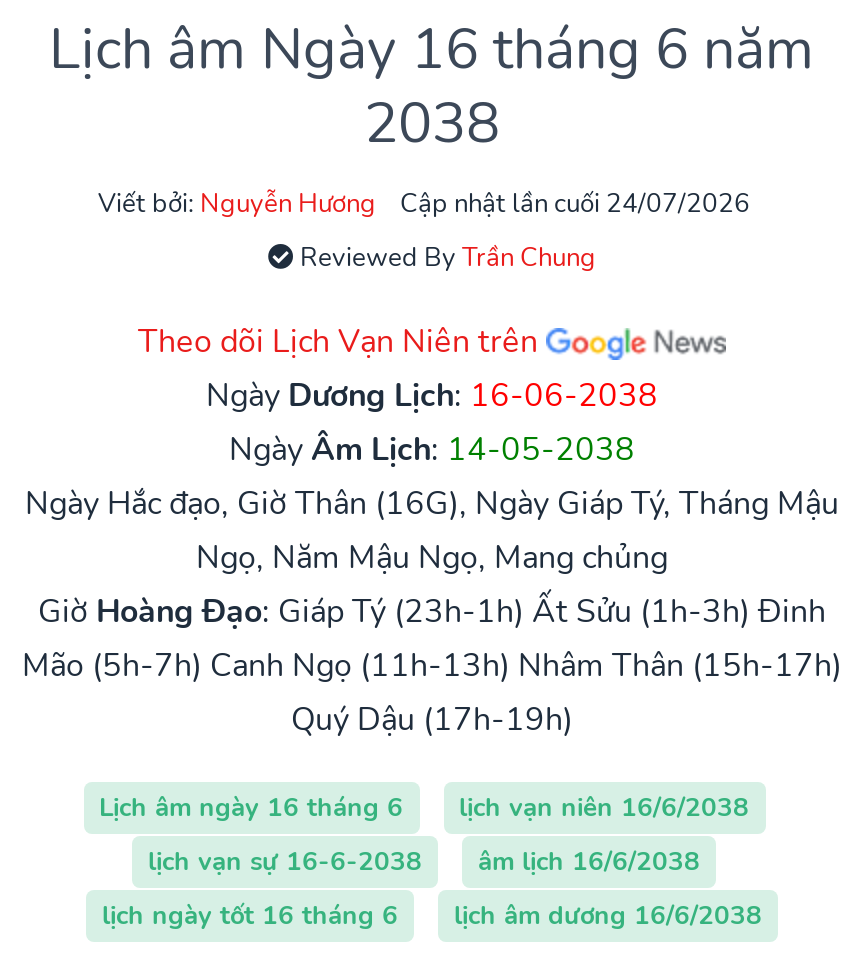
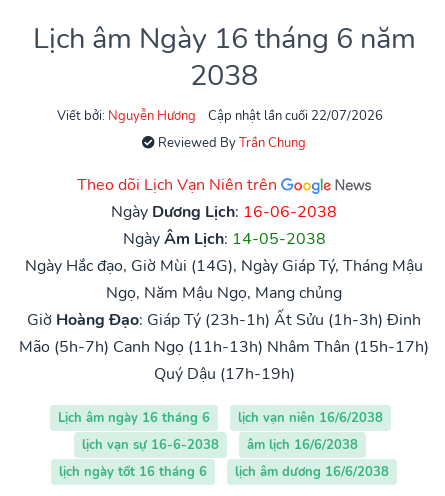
- Cập nhật lần cuối 24/07/2026
+ Cập nhật lần cuối 22/07/2026

- Ngày Hắc đạo, Giờ Thân (16G), Ngày Giáp Tý, Tháng Mậu
+ Ngày Hắc đạo, Giờ Mùi (14G), Ngày Giáp Tý, Tháng Mậu
